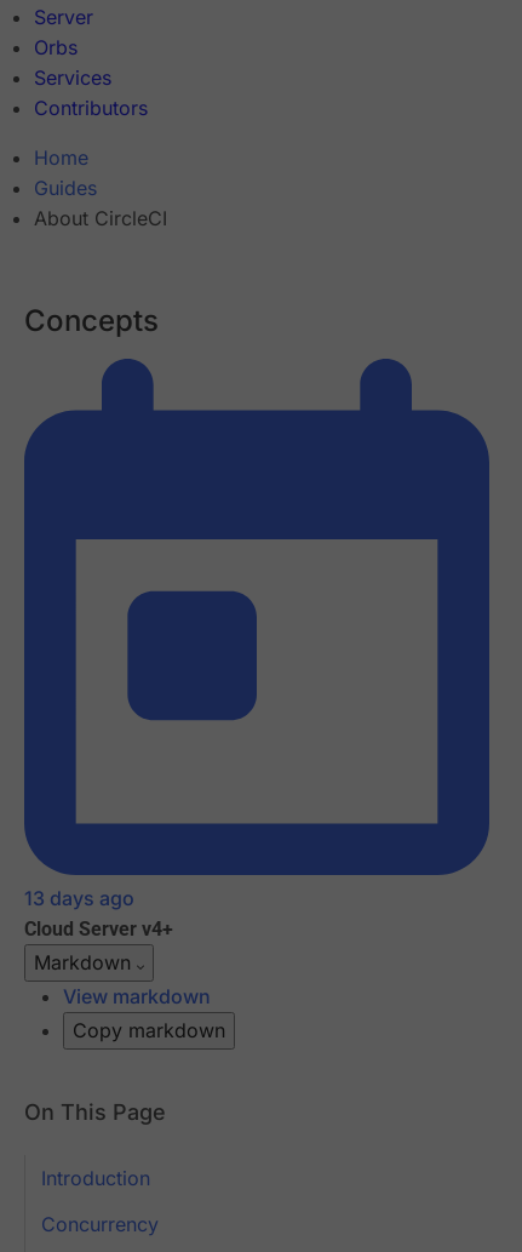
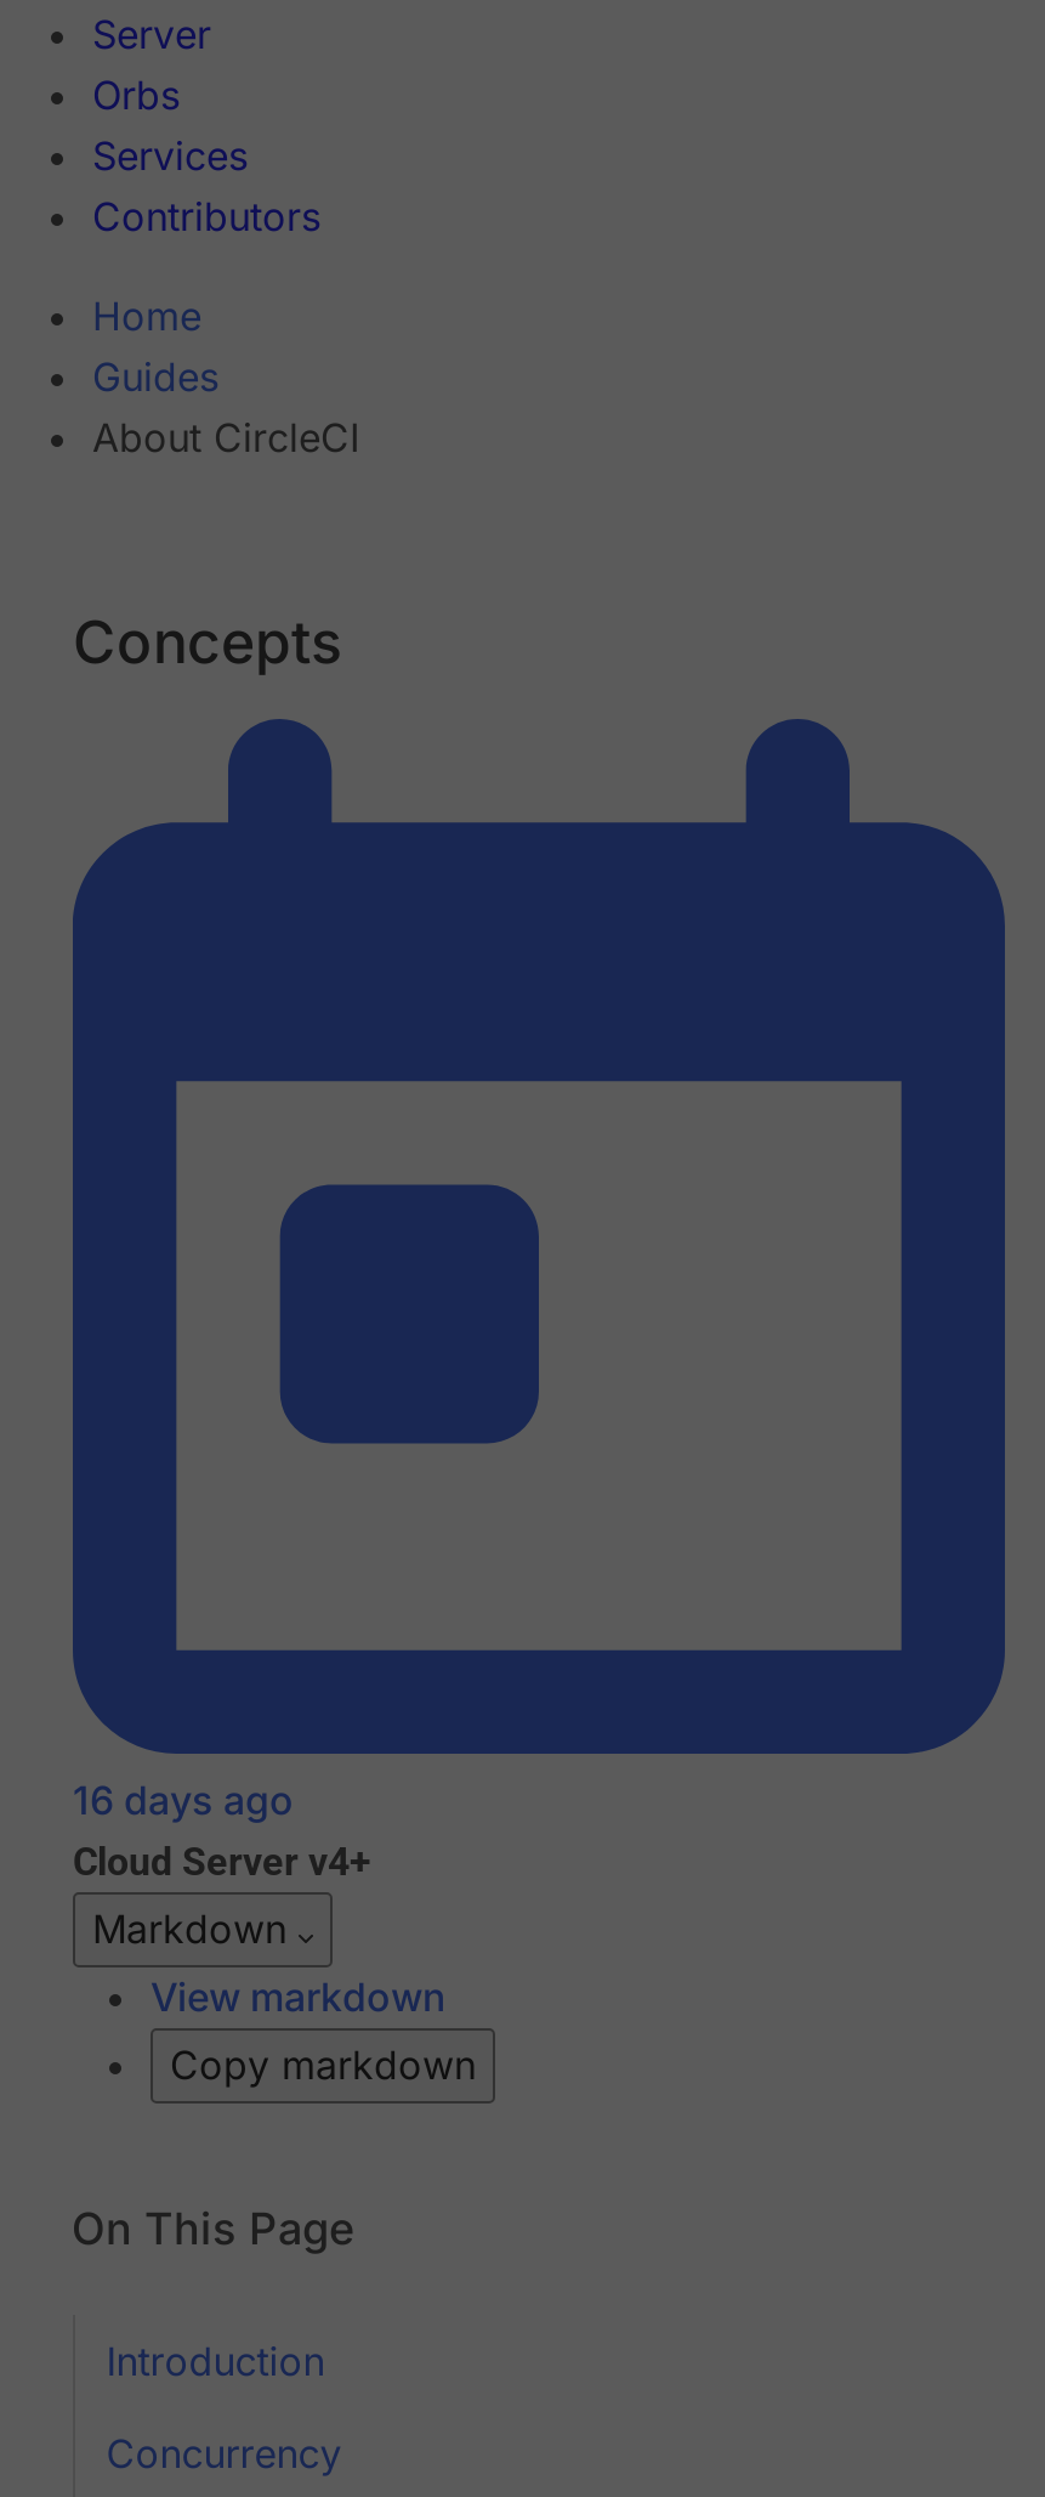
- 13 days ago
+ 16 days ago
